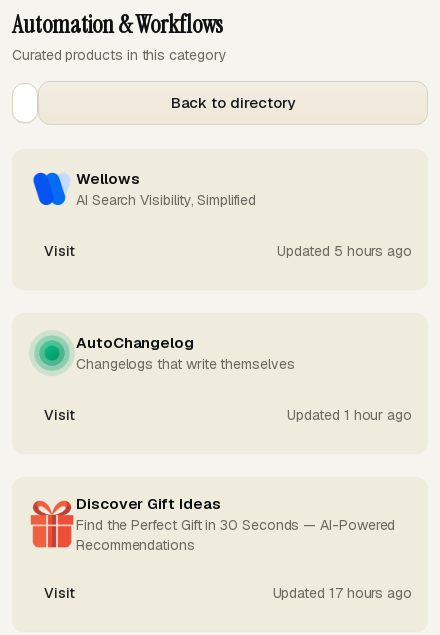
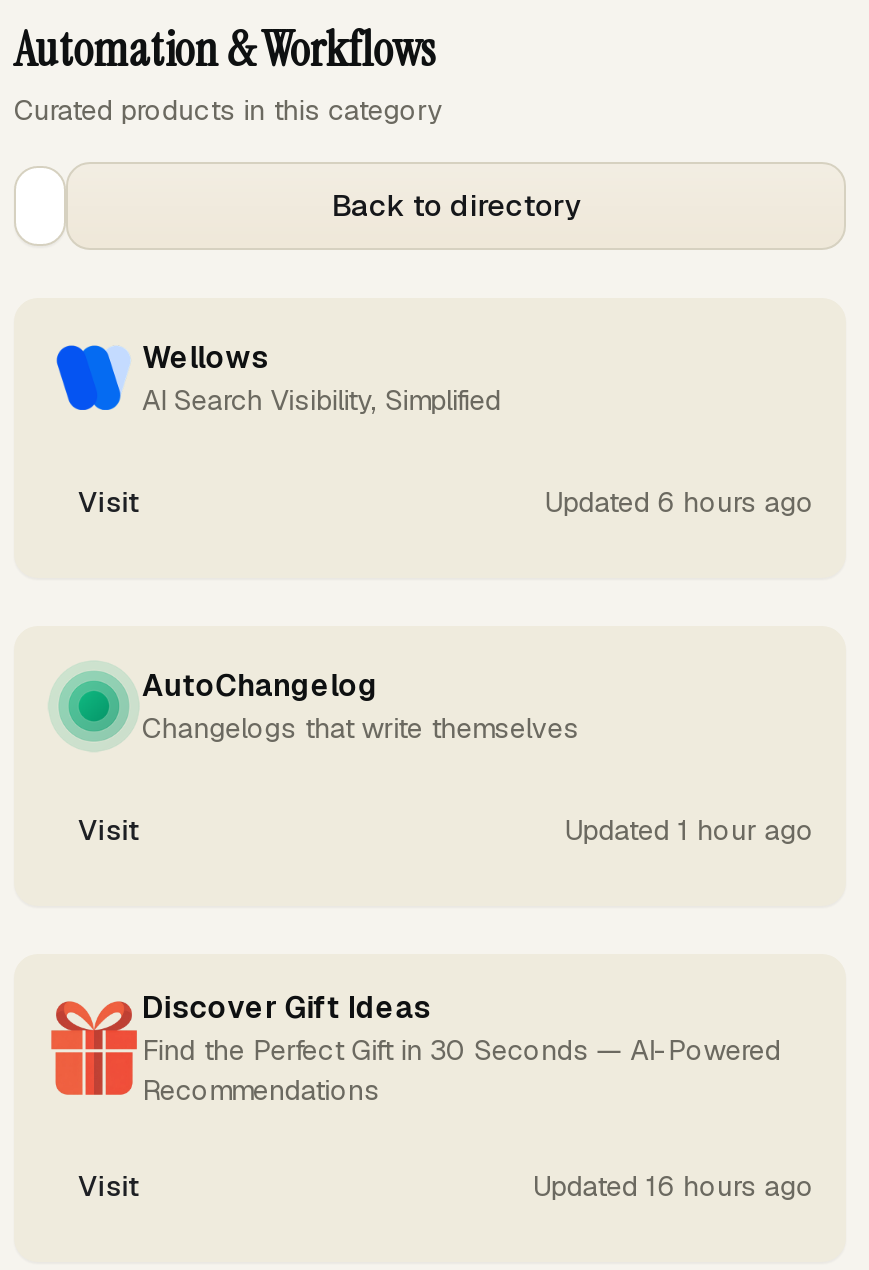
- Updated 5 hours ago
+ Updated 6 hours ago

- Updated 17 hours ago
+ Updated 16 hours ago
